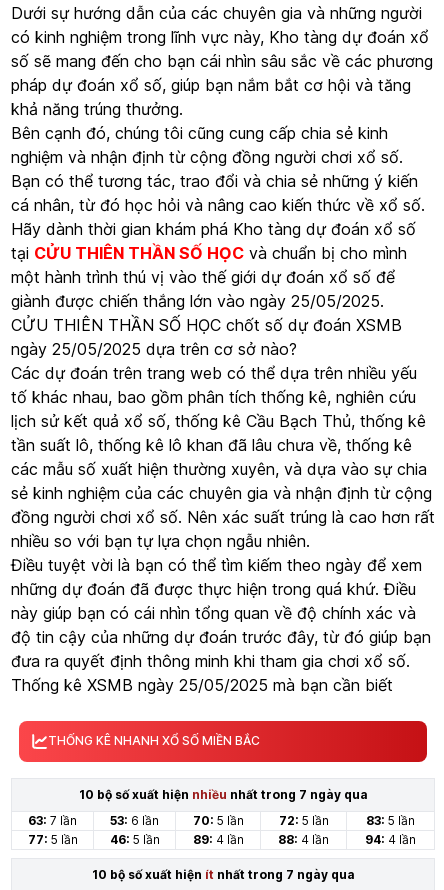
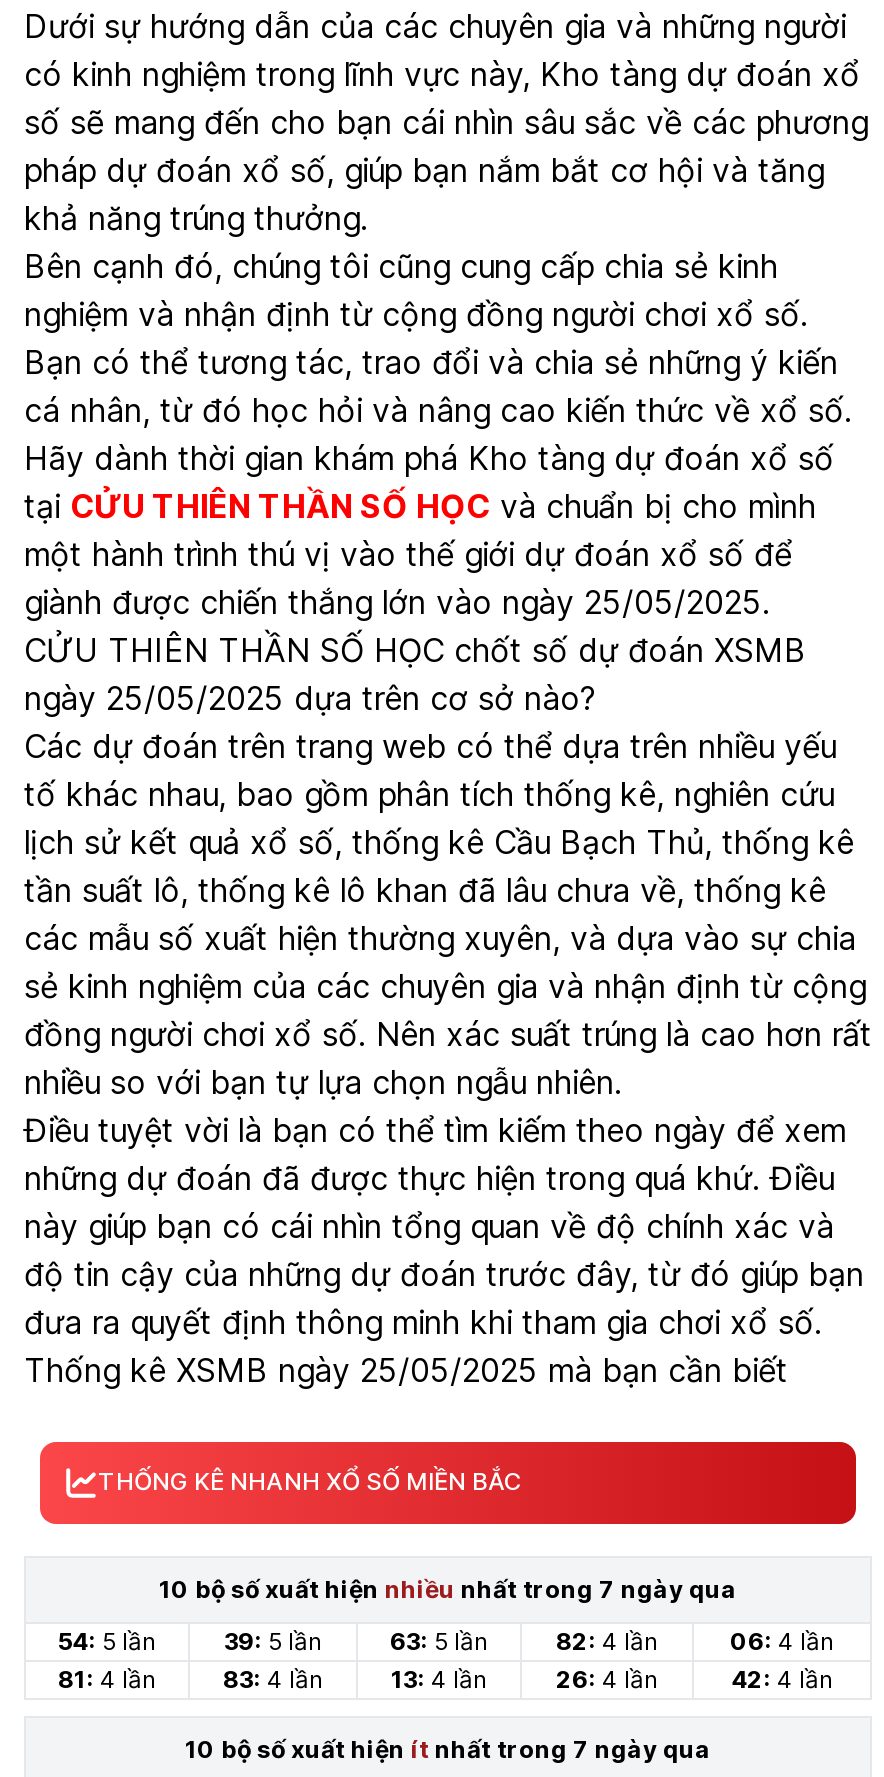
- 63: 7 lần
+ 54: 5 lần

- 53: 6 lần
+ 39: 5 lần

- 70: 5 lần
+ 63: 5 lần

- 72: 5 lần
+ 82: 4 lần

- 83: 5 lần
+ 06: 4 lần

- 77: 5 lần
+ 81: 4 lần

- 46: 5 lần
+ 83: 4 lần

- 89: 4 lần
+ 13: 4 lần

- 88: 4 lần
+ 26: 4 lần

- 94: 4 lần
+ 42: 4 lần
